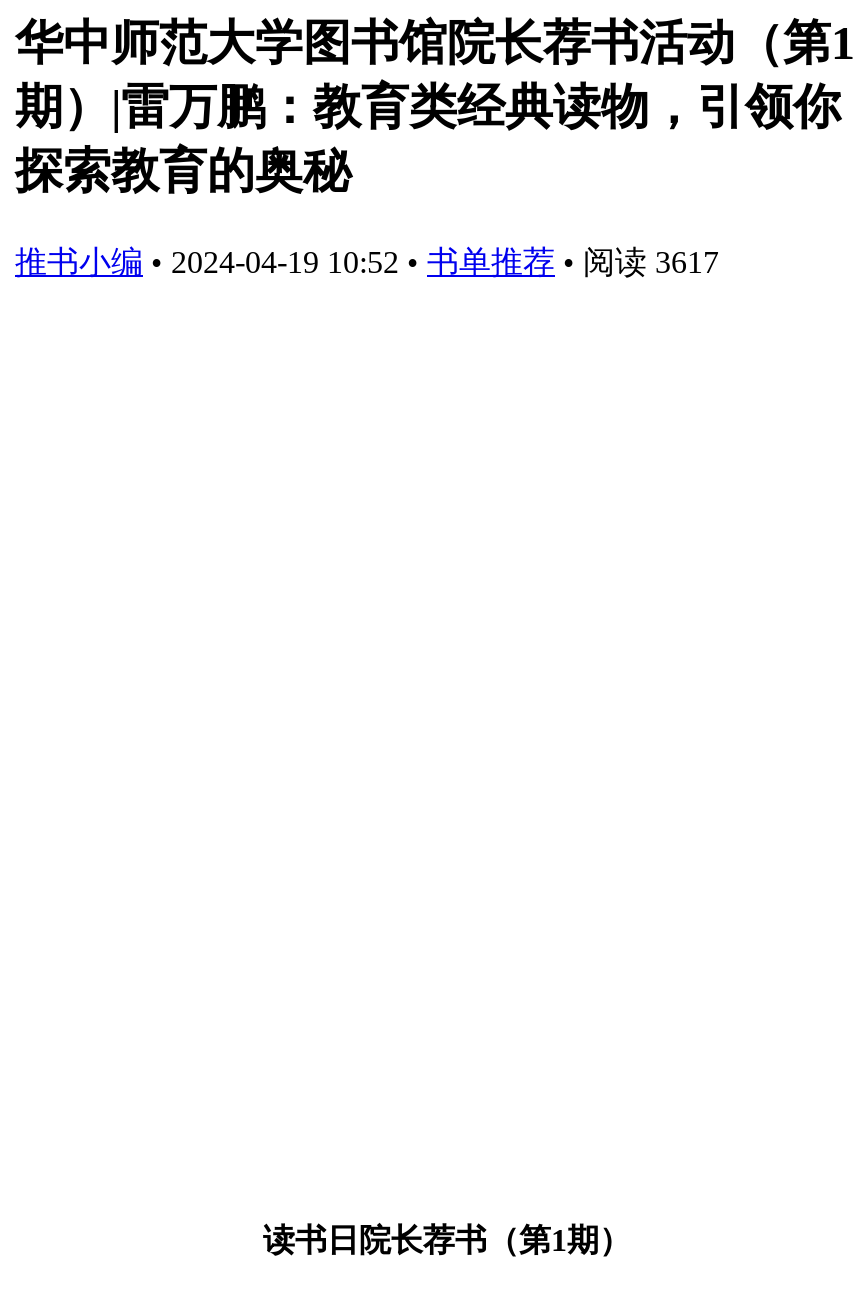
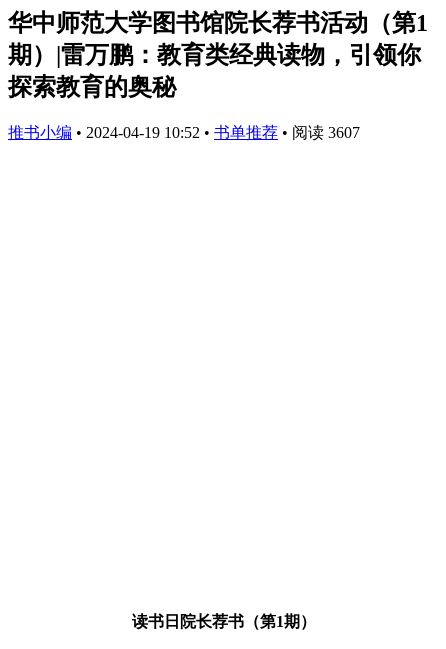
- 推书小编 • 2024-04-19 10:52 • 书单推荐 • 阅读 3617
+ 推书小编 • 2024-04-19 10:52 • 书单推荐 • 阅读 3607
